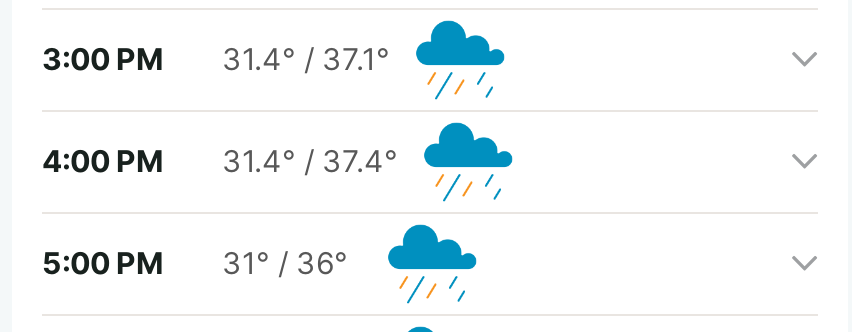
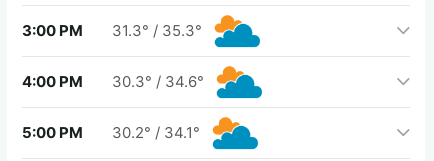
- [image]
- 3:00 PM 31.4° / 37.1°
+ [image]
+ 3:00 PM 31.3° / 35.3°

- [image]
- 4:00 PM 31.4° / 37.4°
+ [image]
+ 4:00 PM 30.3° / 34.6°

- [image]
- 5:00 PM 31° / 36°
+ [image]
+ 5:00 PM 30.2° / 34.1°
